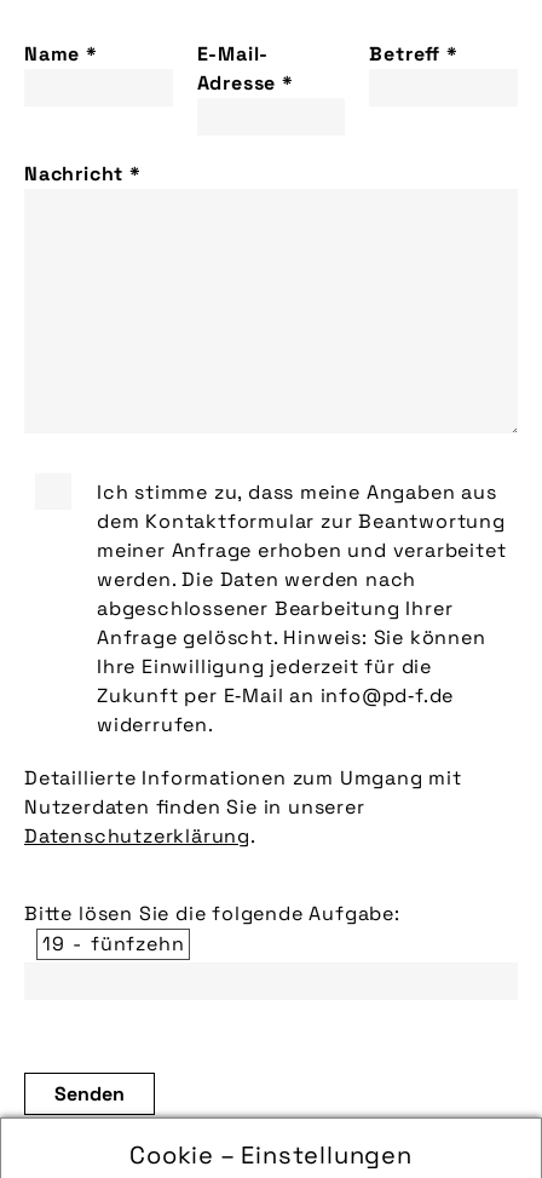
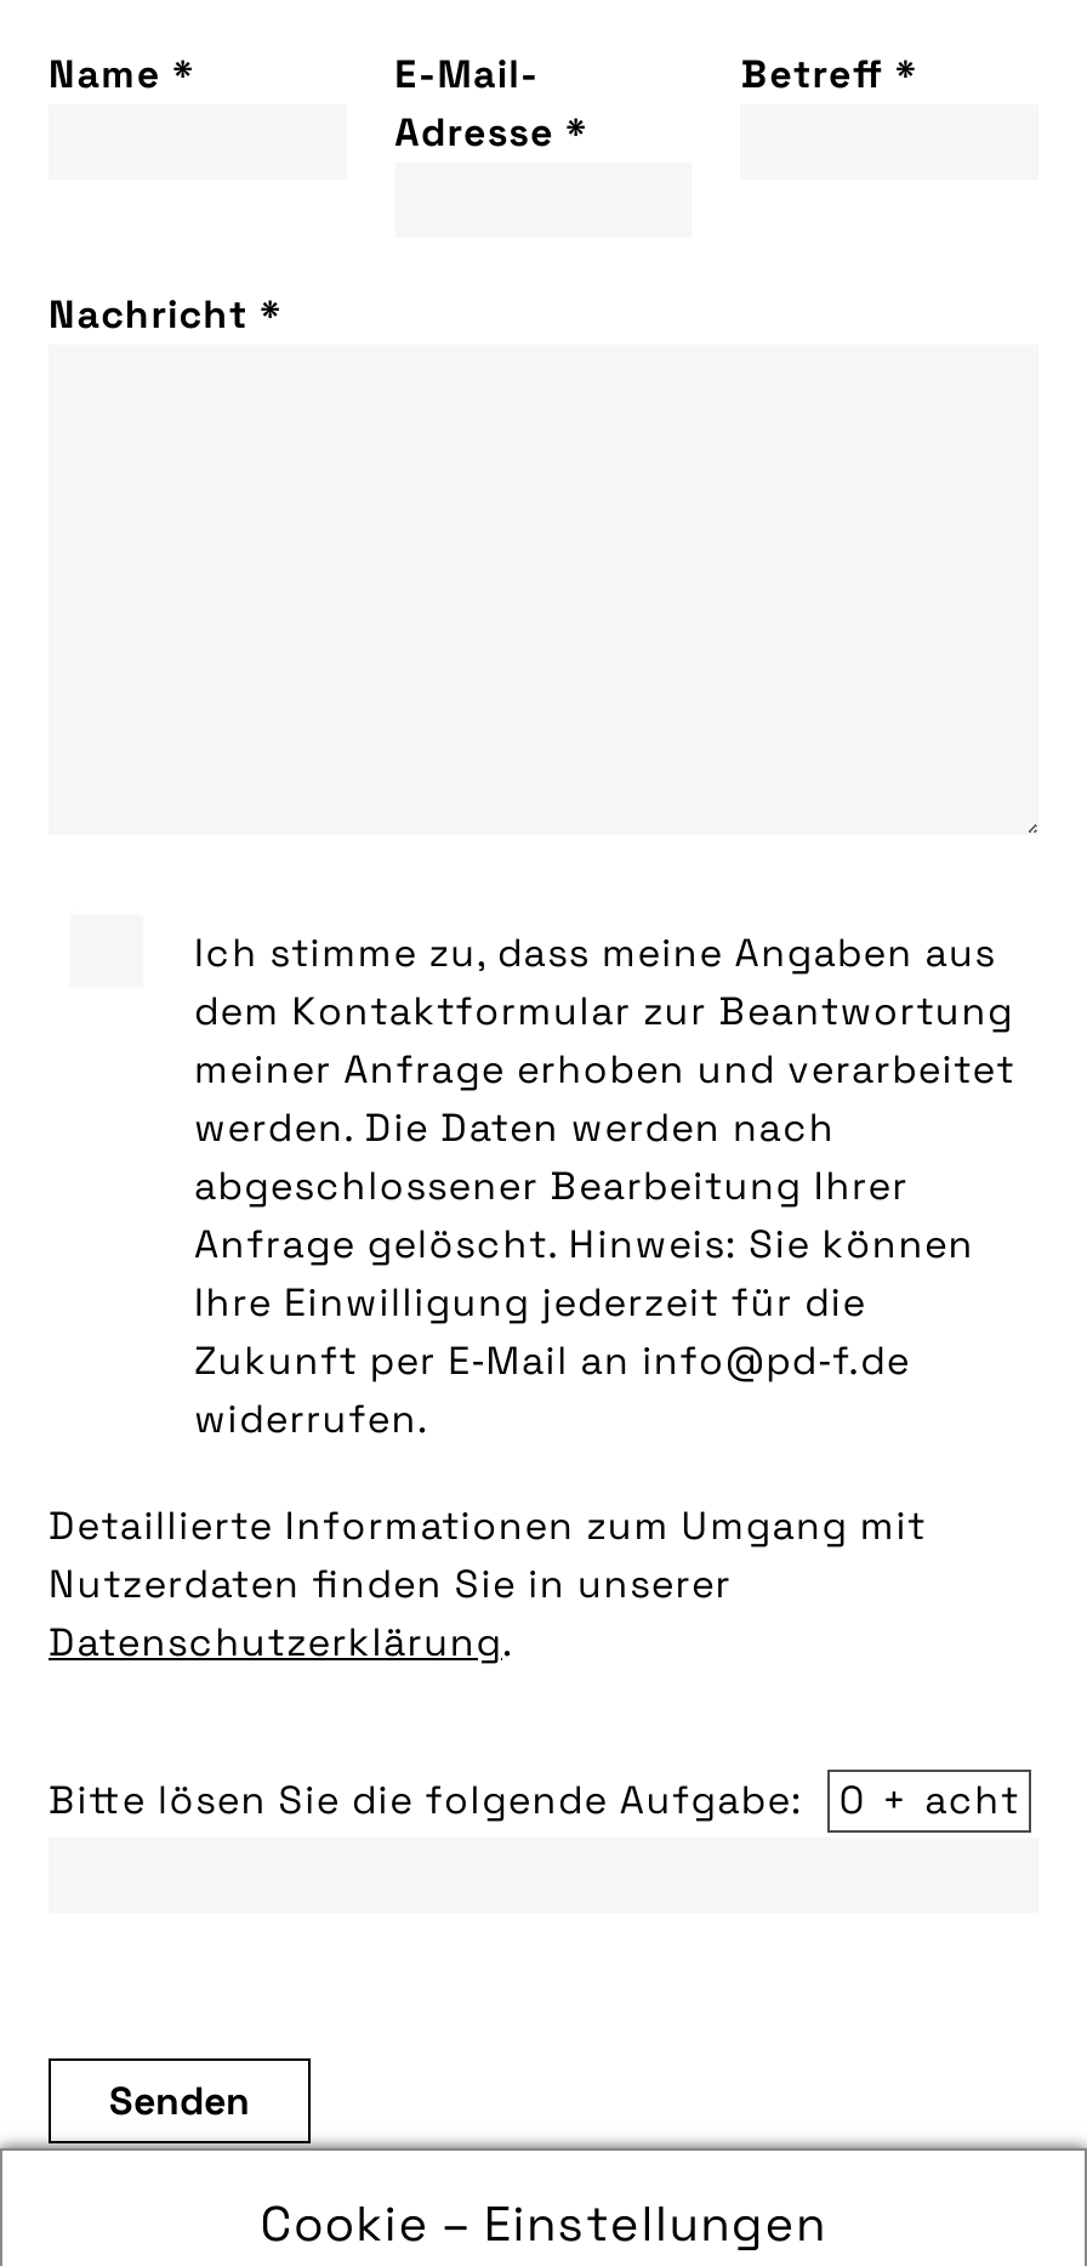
- 19 / - \ fünfzehn
+ 0 / + \ acht
